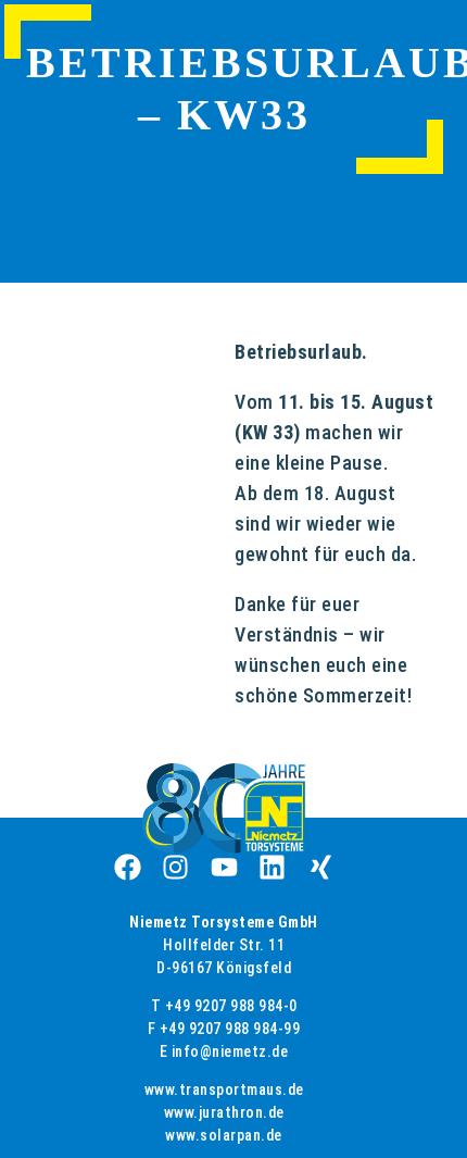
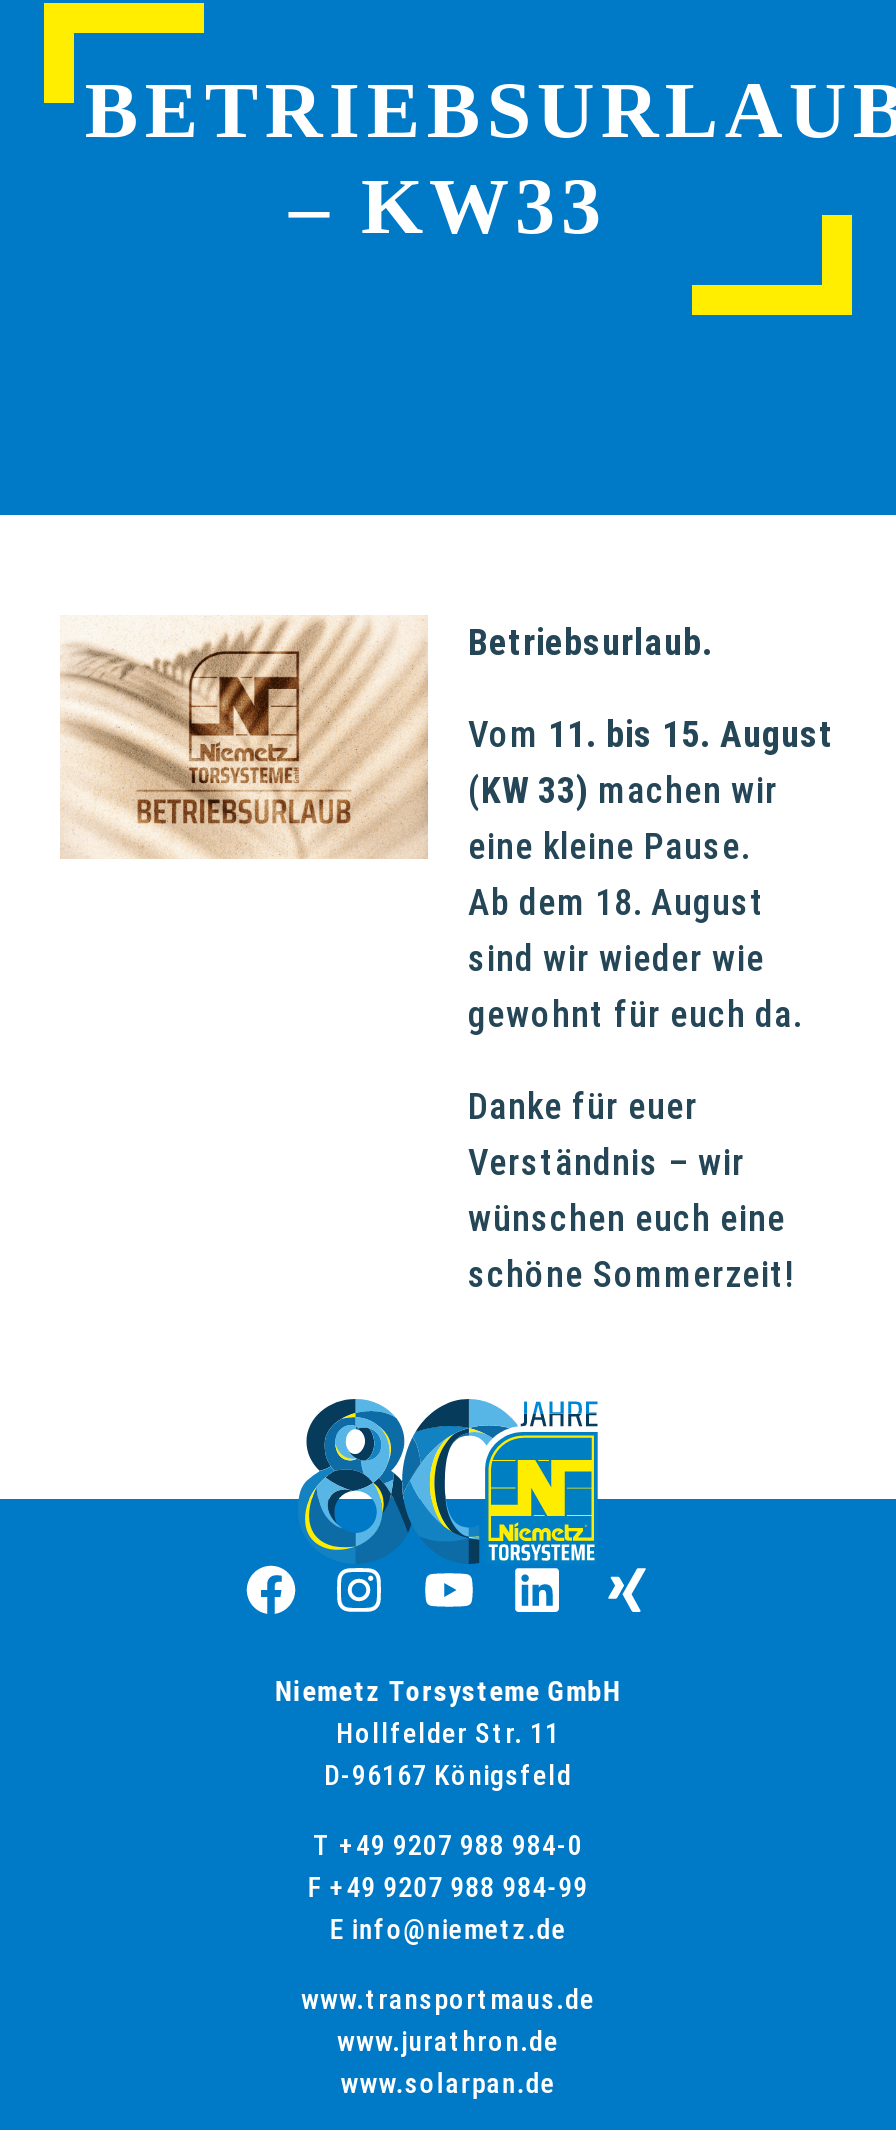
+ [image]
